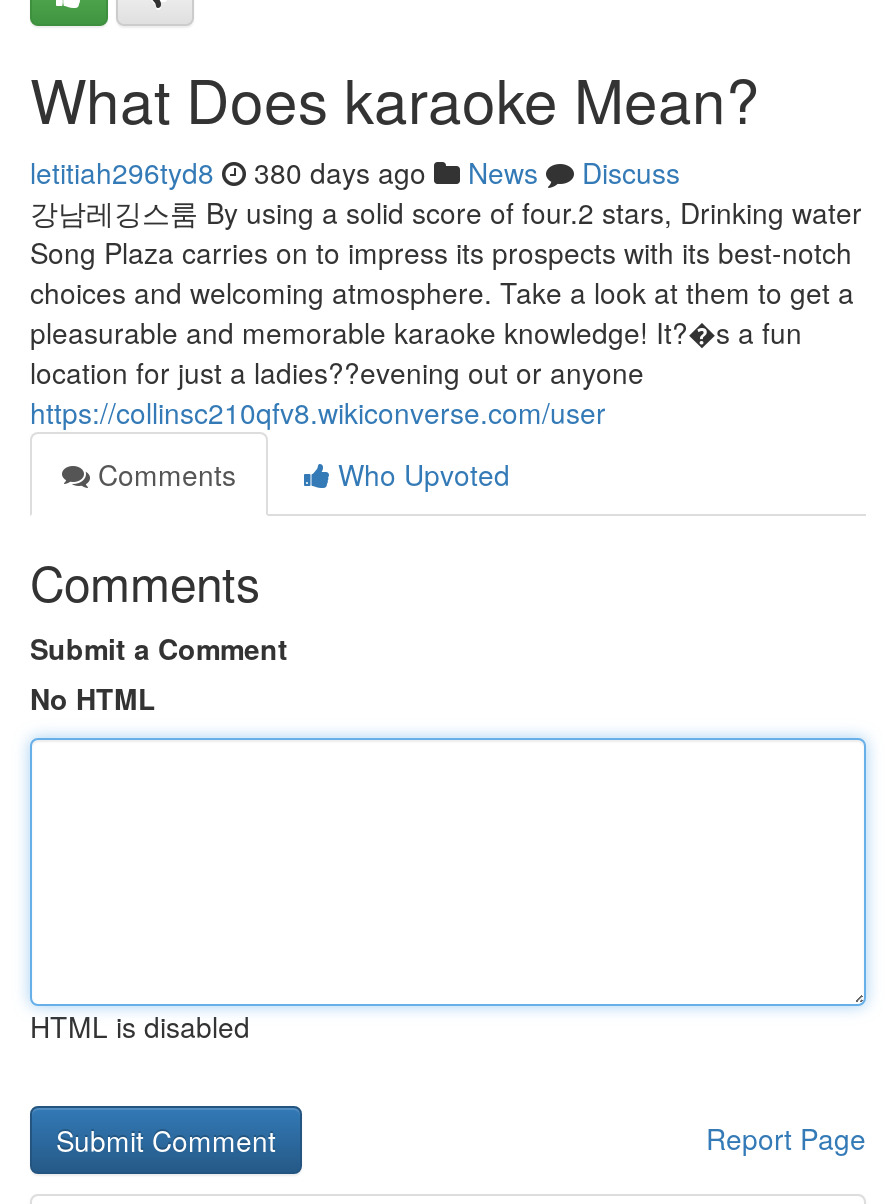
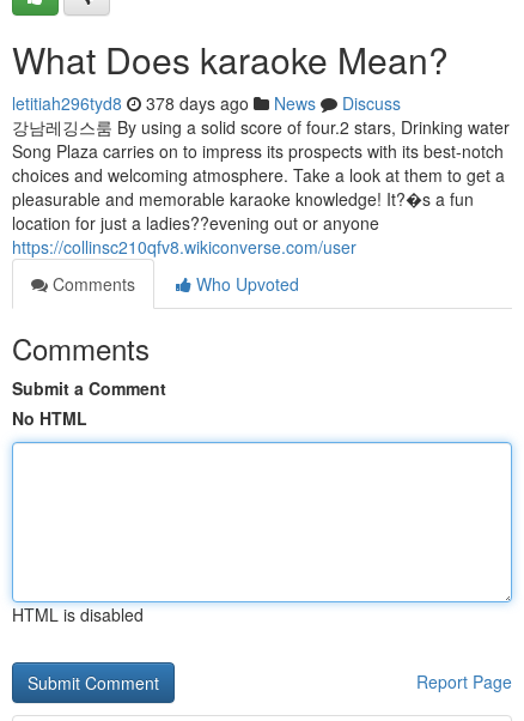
- letitiah296tyd8 380 days ago News Discuss
+ letitiah296tyd8 378 days ago News Discuss
